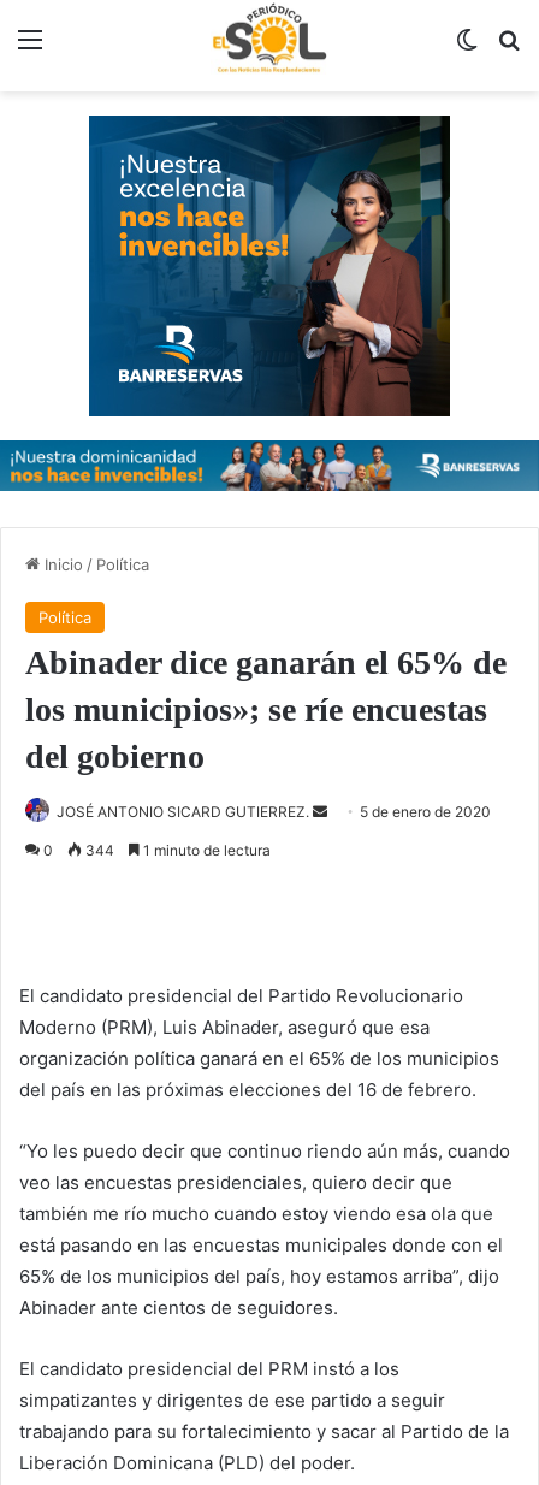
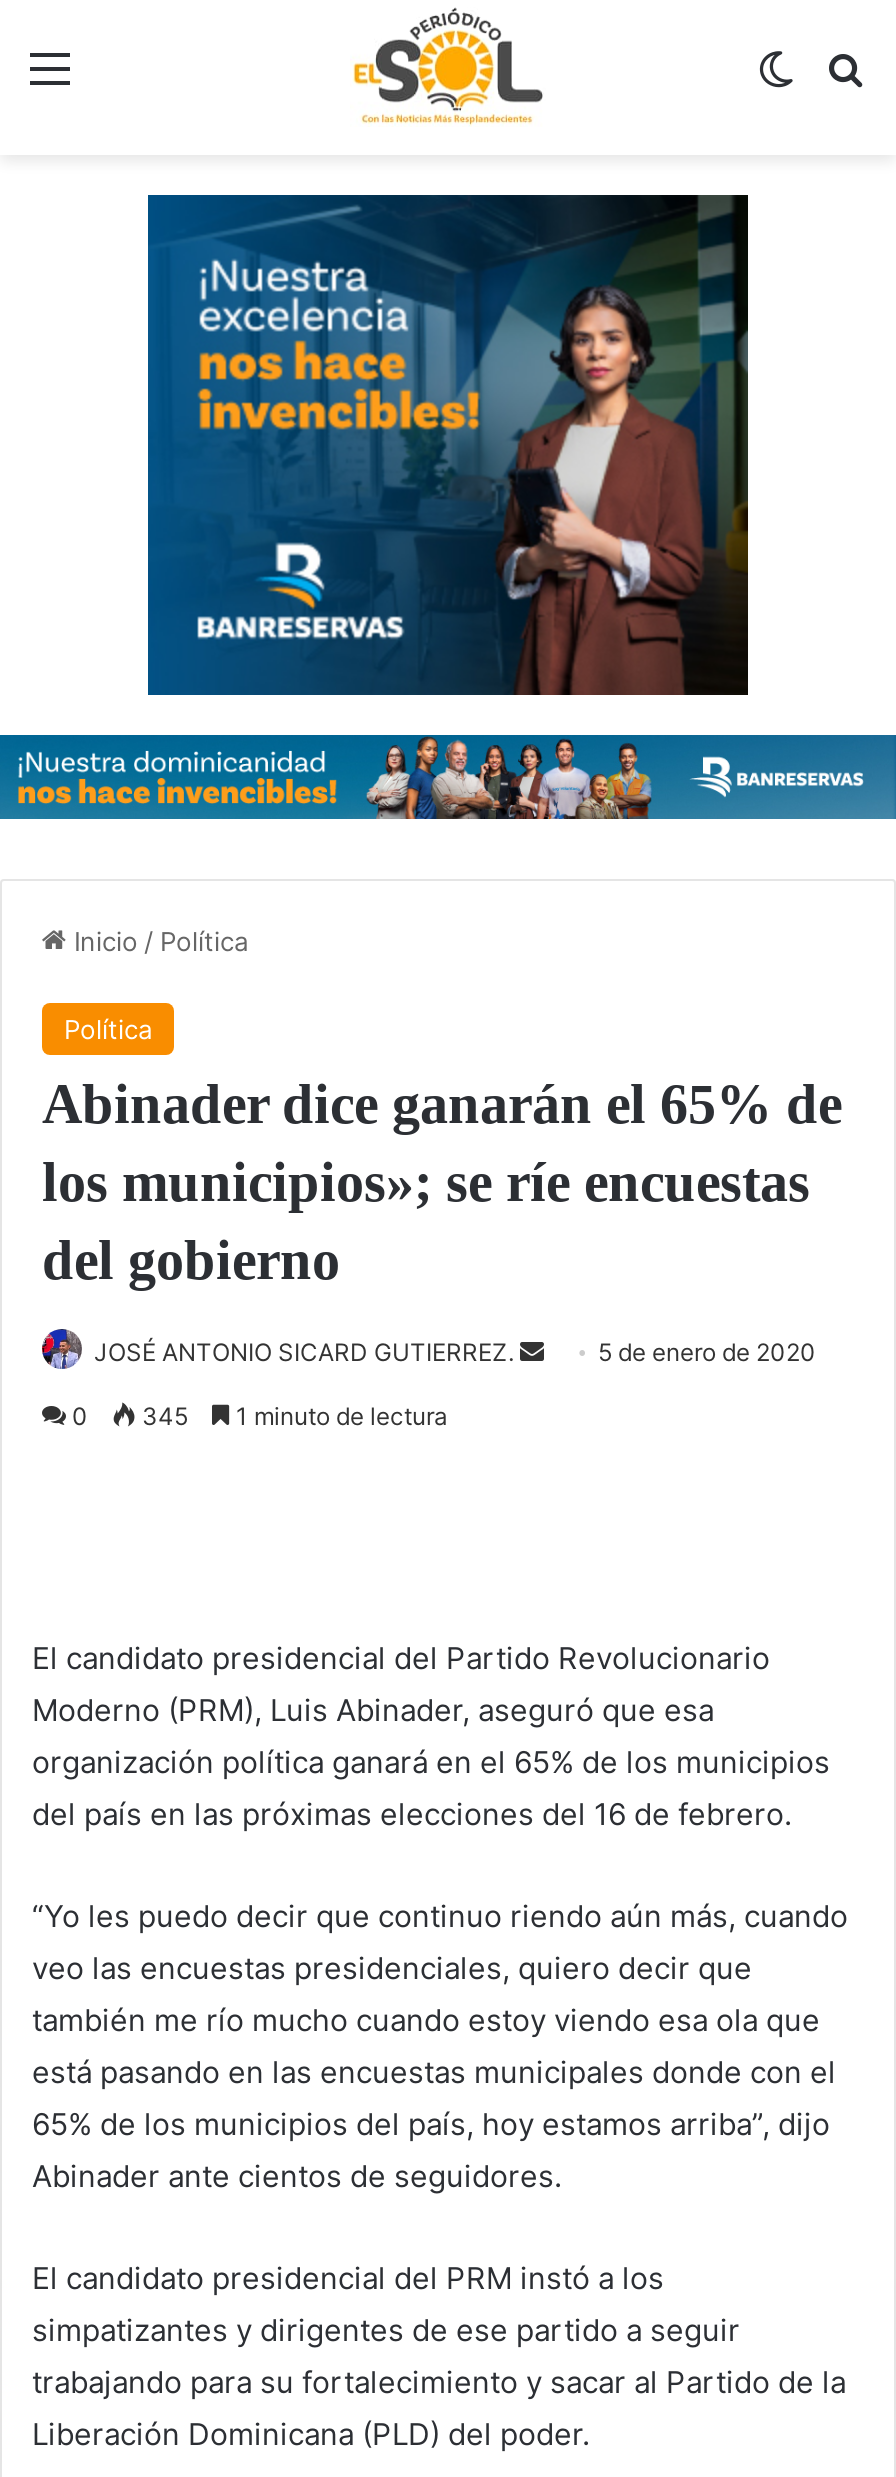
- 0 344 1 minuto de lectura
+ 0 345 1 minuto de lectura
